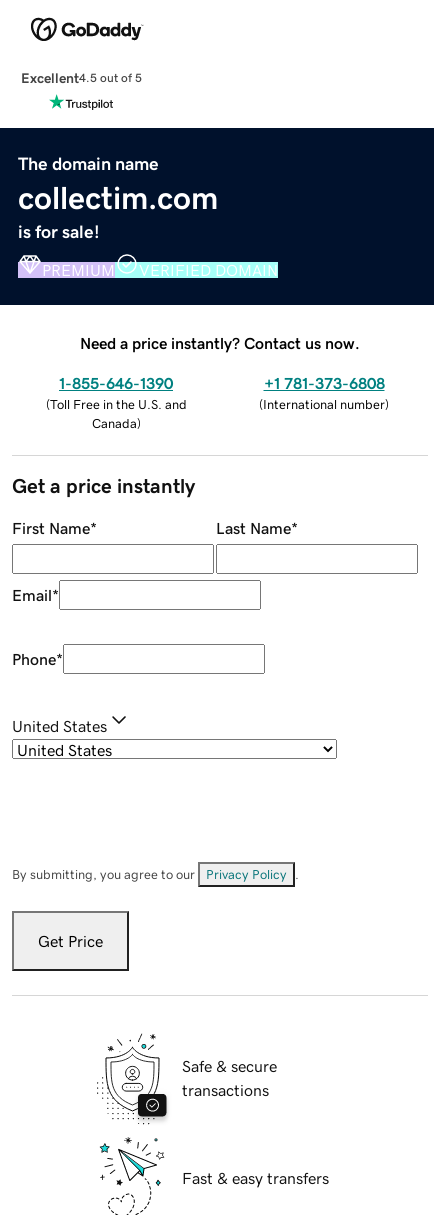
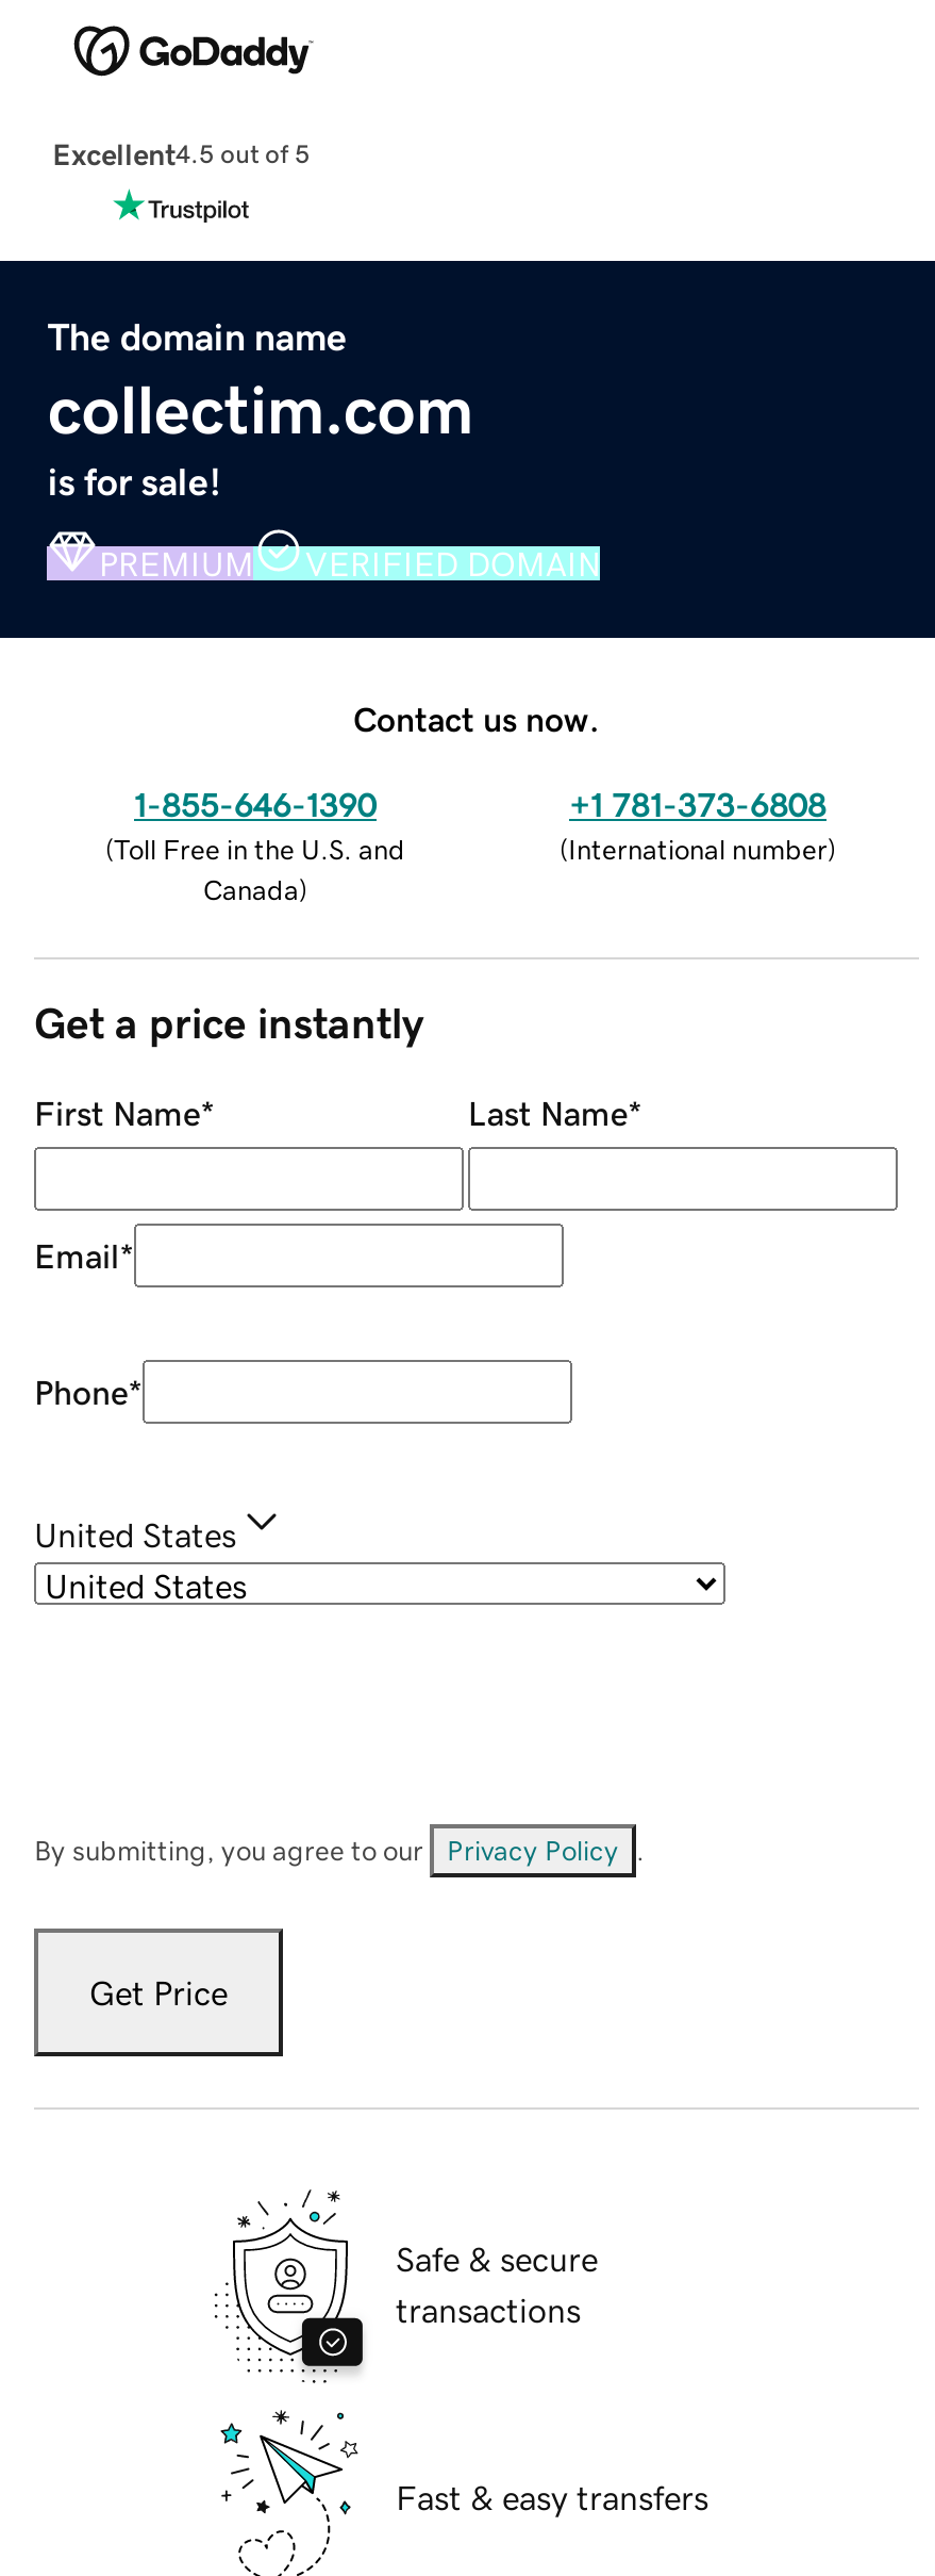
- Need a price instantly? Contact us now.
+ Contact us now.
